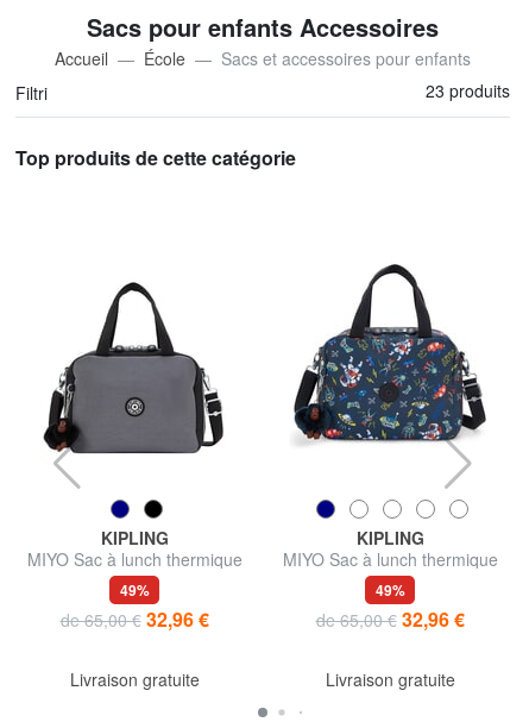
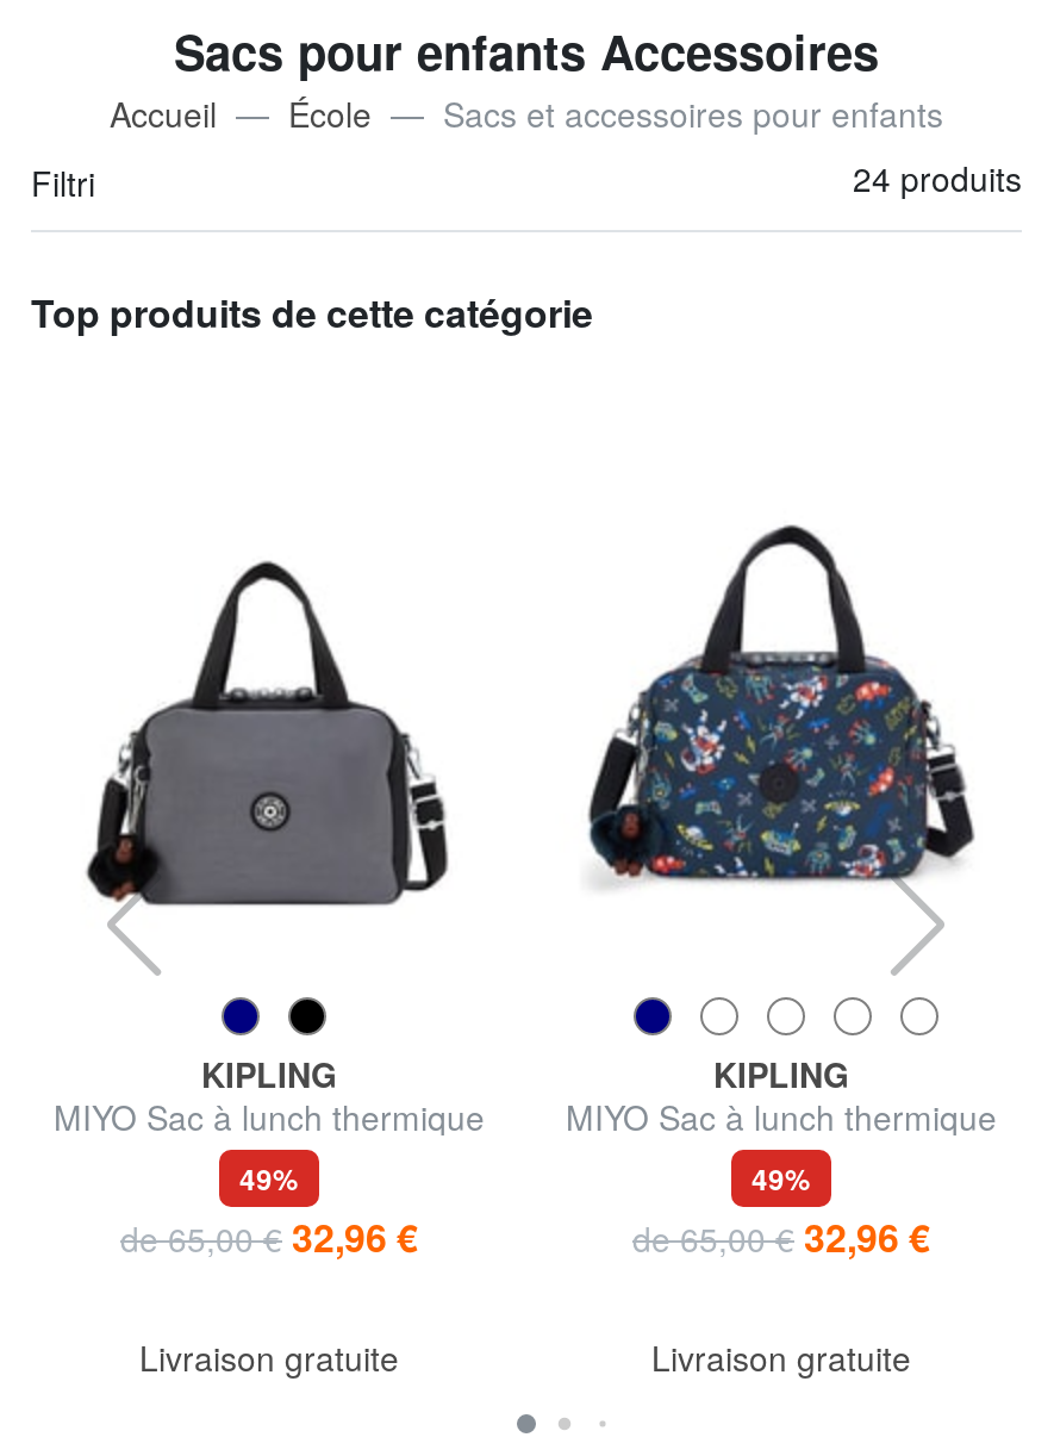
- 23 produits
+ 24 produits
